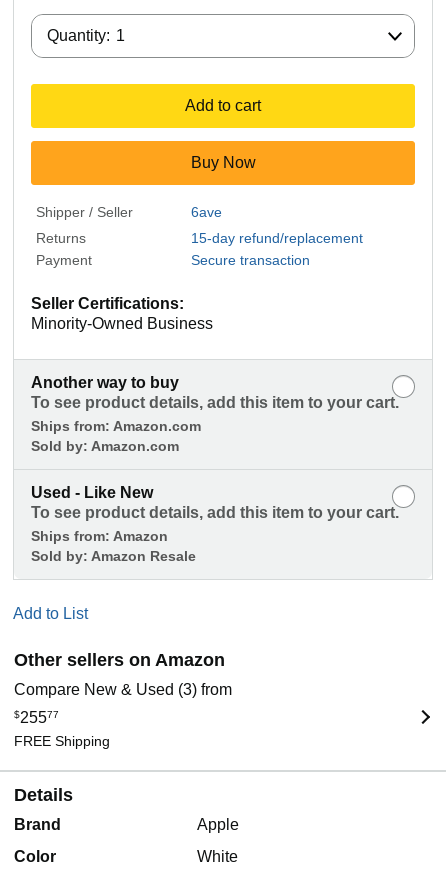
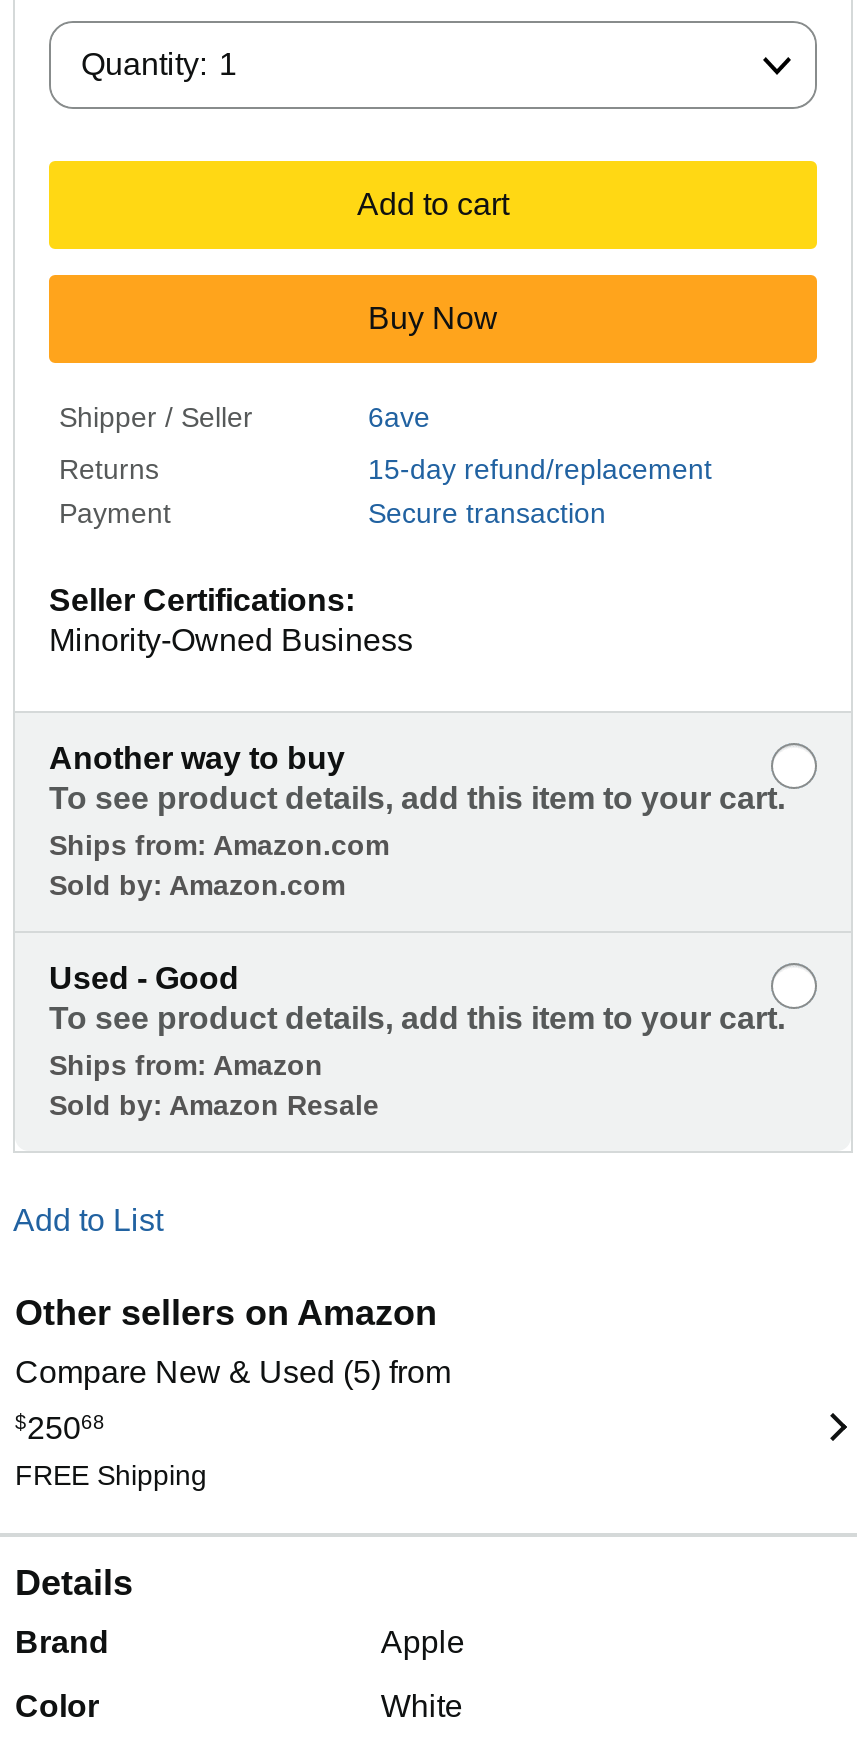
- Used - Like New
+ Used - Good

- Compare New & Used (3) from
+ Compare New & Used (5) from

- $25577
+ $25068
